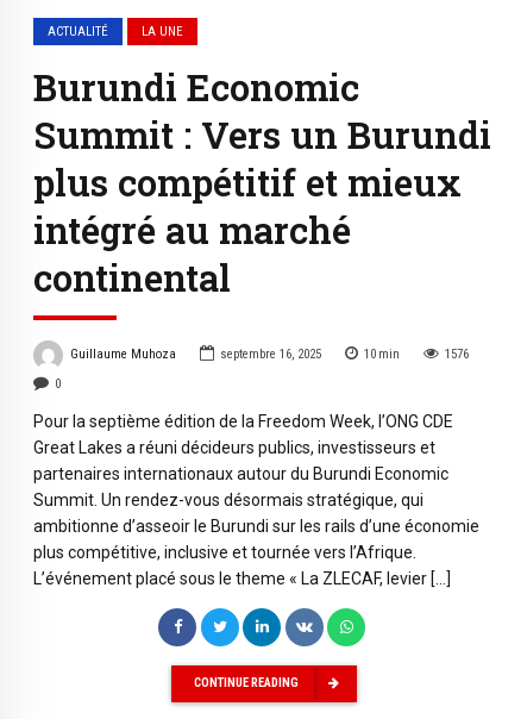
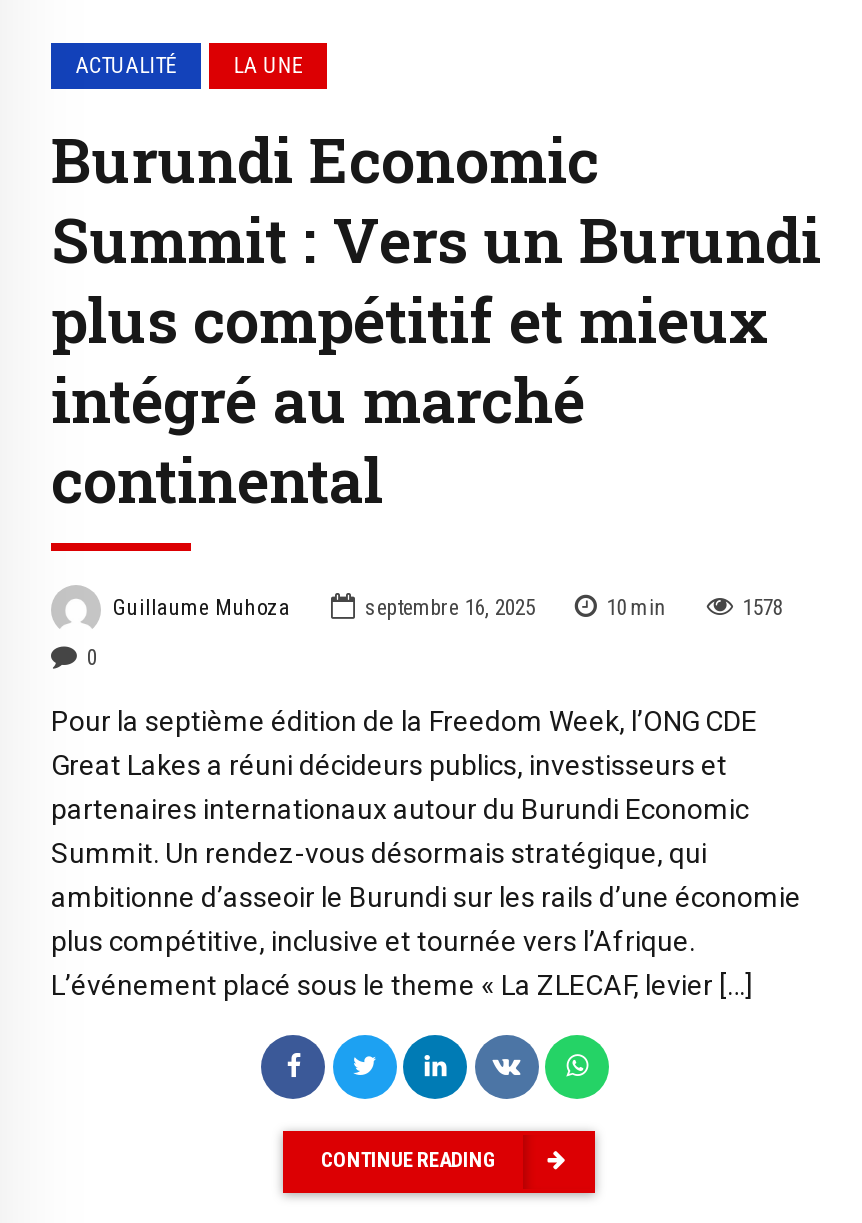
- 1576
+ 1578
